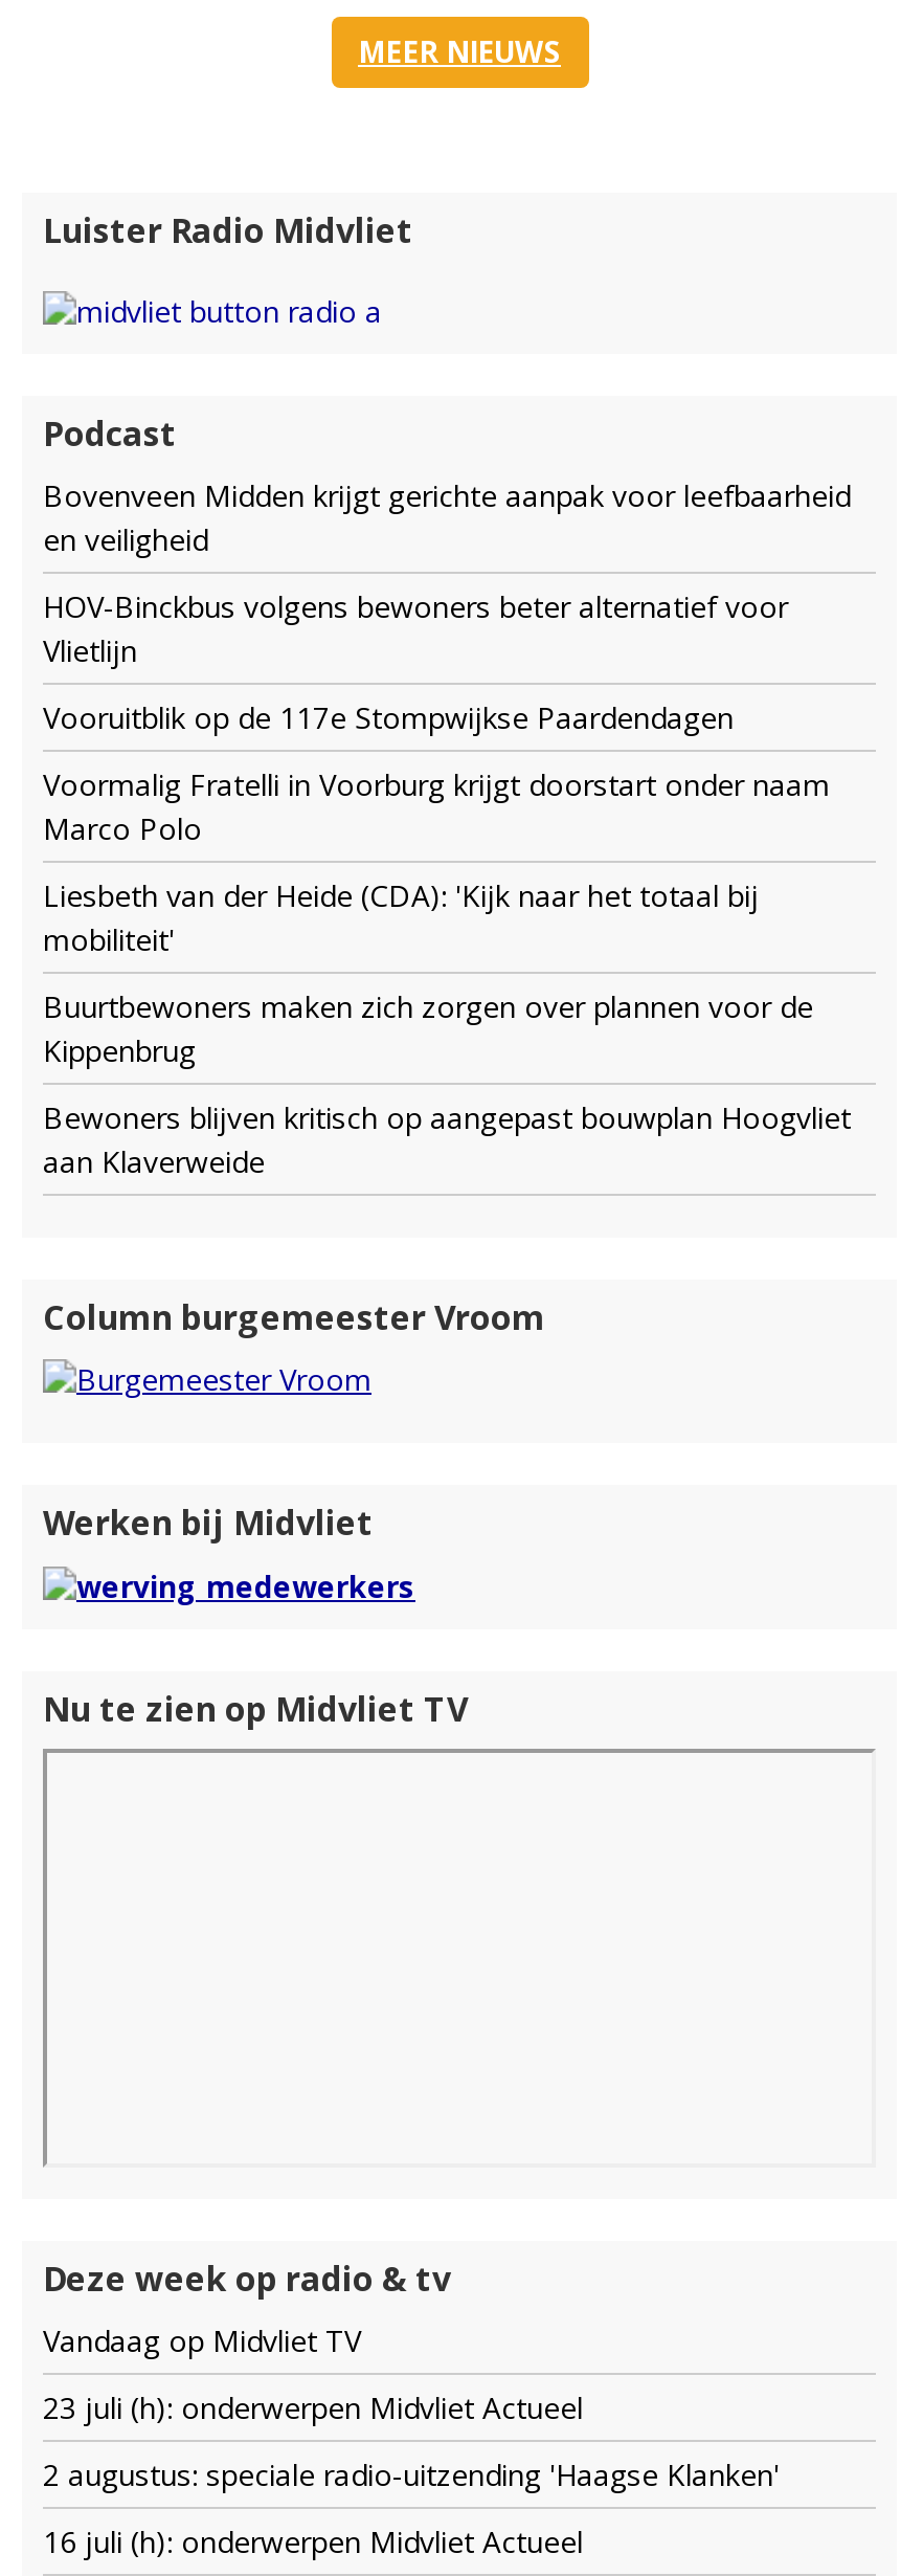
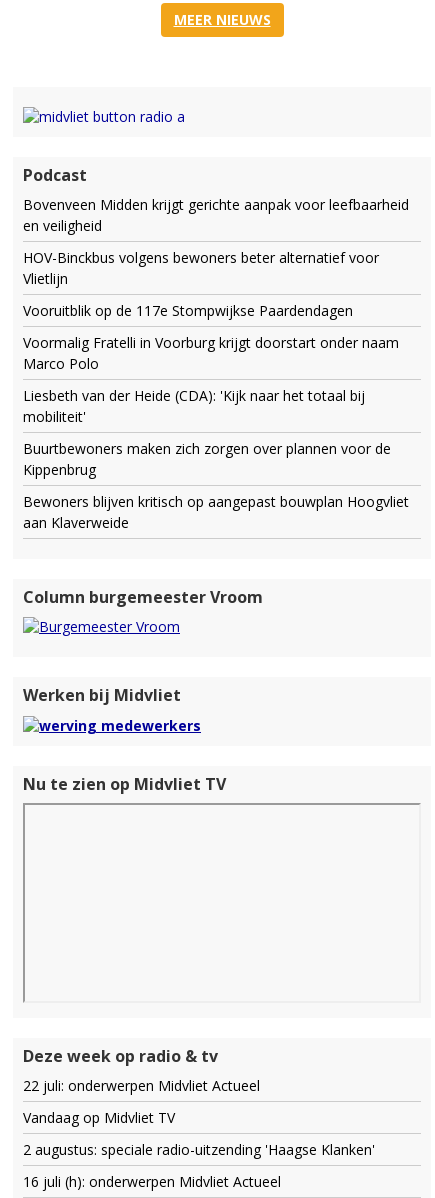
- Luister Radio Midvliet

+ 22 juli: onderwerpen Midvliet Actueel

- 23 juli (h): onderwerpen Midvliet Actueel
